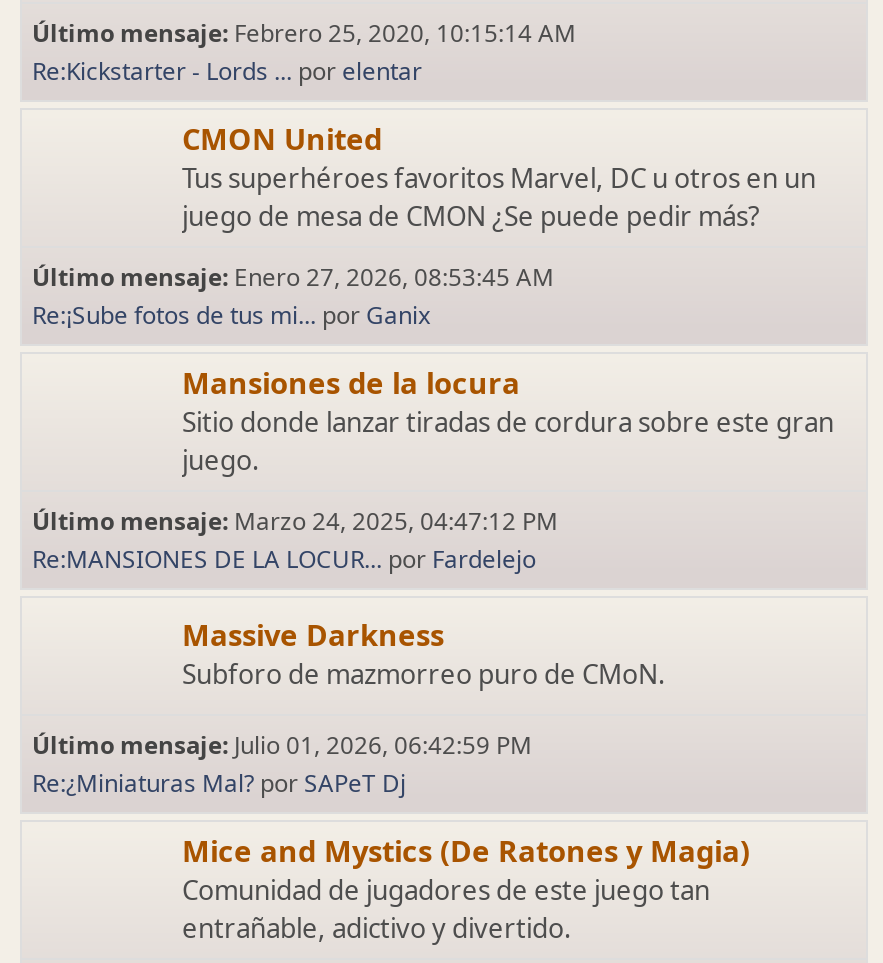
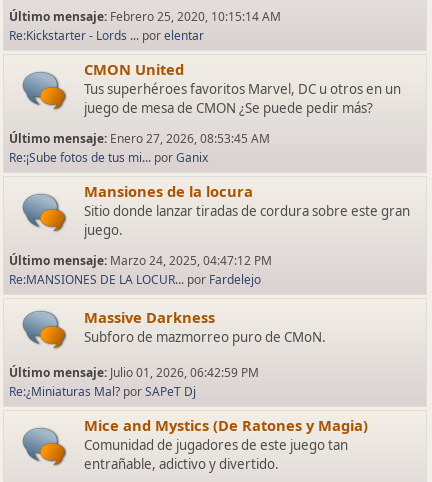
+ [image]

+ [image]

+ [image]

+ [image]
